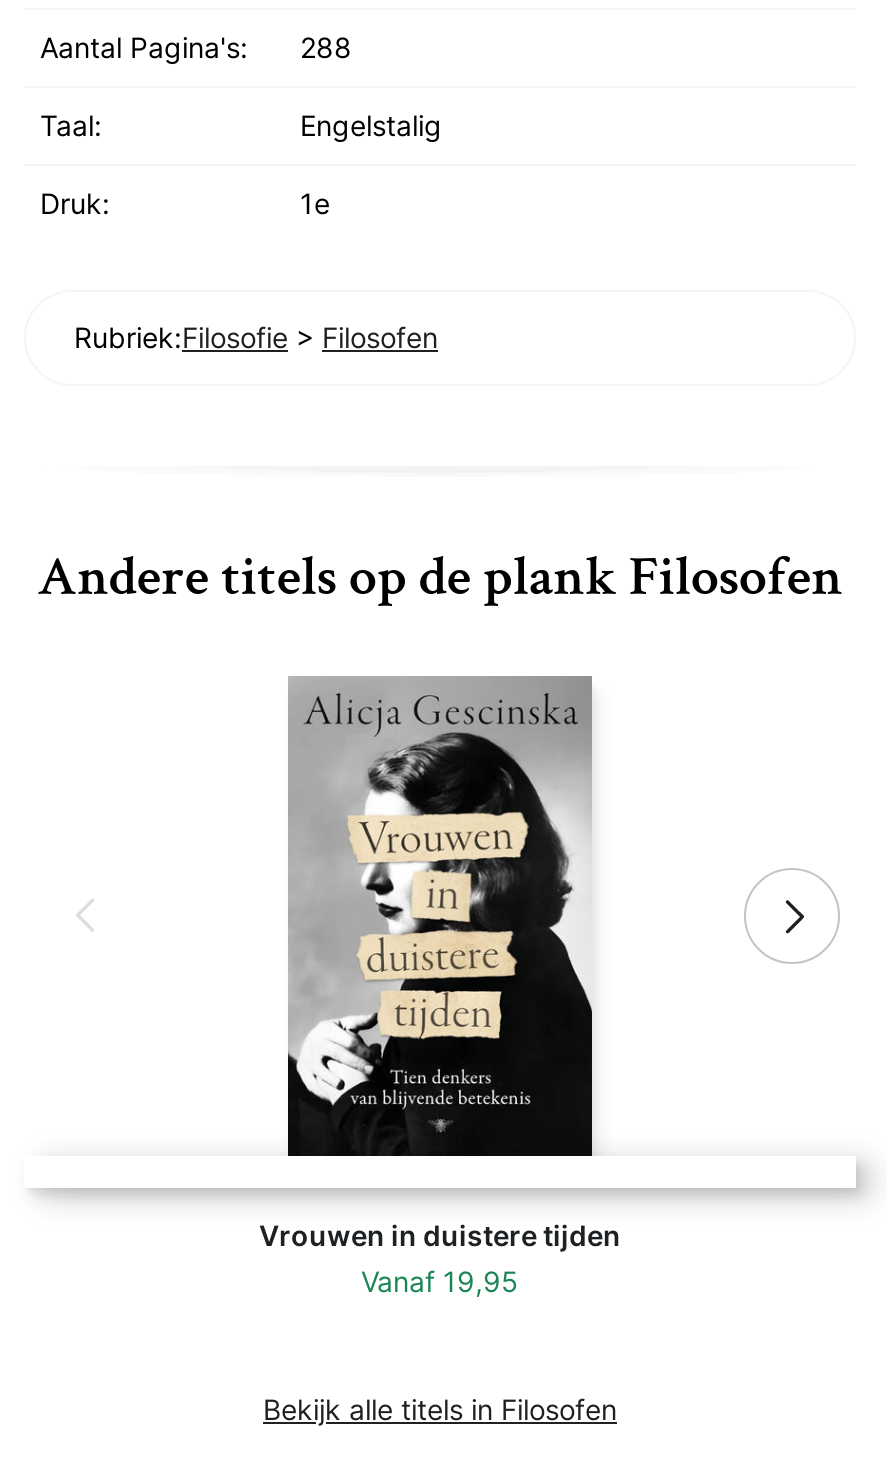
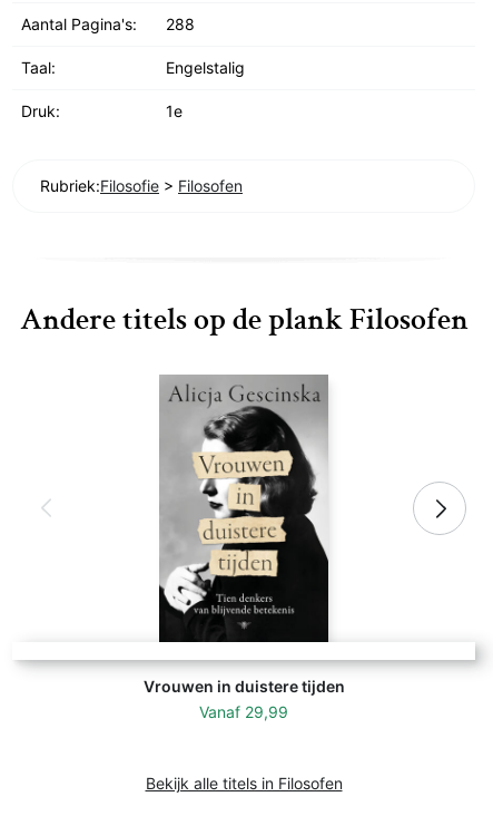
- Vanaf 19,95
+ Vanaf 29,99
